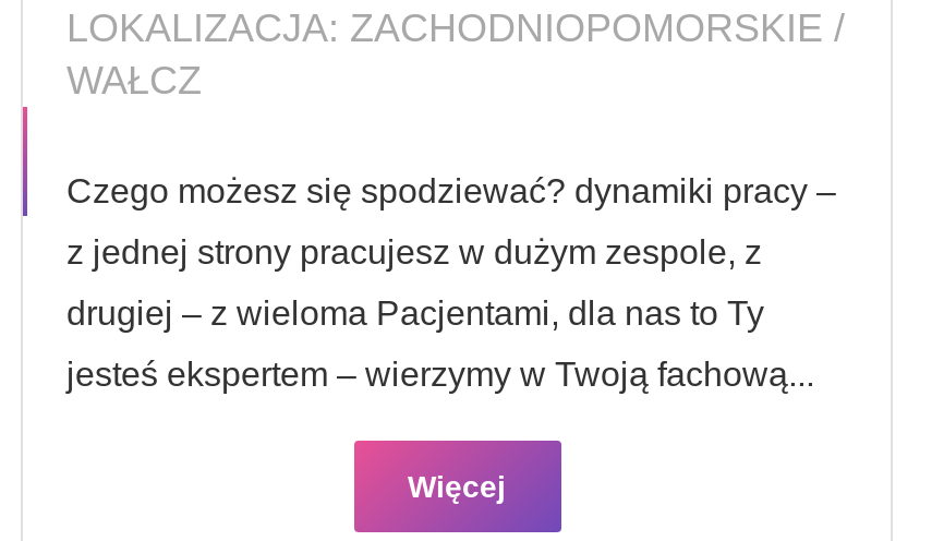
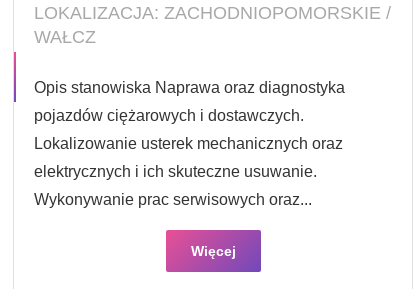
- Czego możesz się spodziewać? dynamiki pracy –
- z jednej strony pracujesz w dużym zespole, z
- drugiej – z wieloma Pacjentami, dla nas to Ty
- jesteś ekspertem – wierzymy w Twoją fachową...
+ Opis stanowiska Naprawa oraz diagnostyka
+ pojazdów ciężarowych i dostawczych.
+ Lokalizowanie usterek mechanicznych oraz
+ elektrycznych i ich skuteczne usuwanie.
+ Wykonywanie prac serwisowych oraz...
